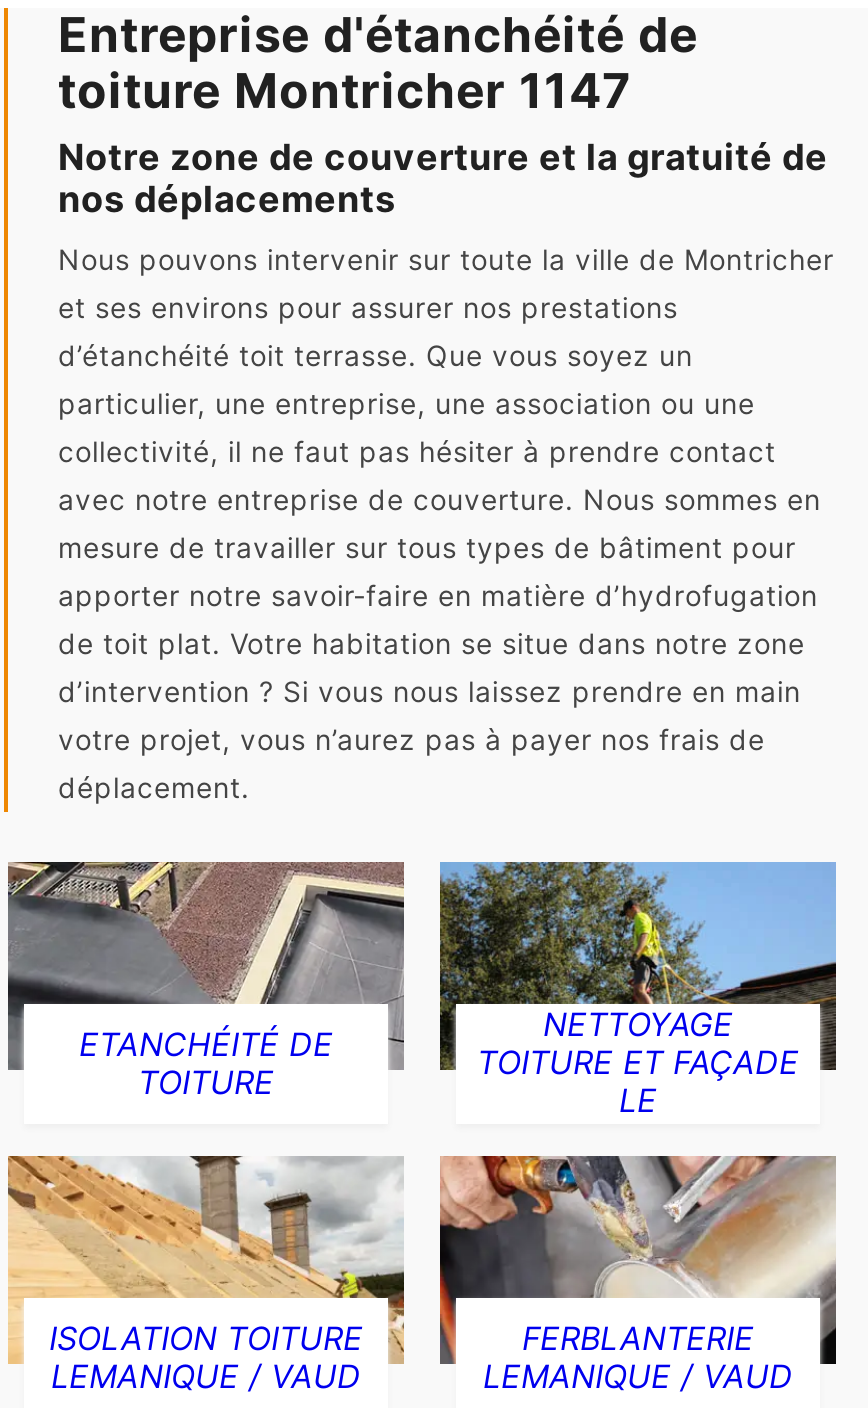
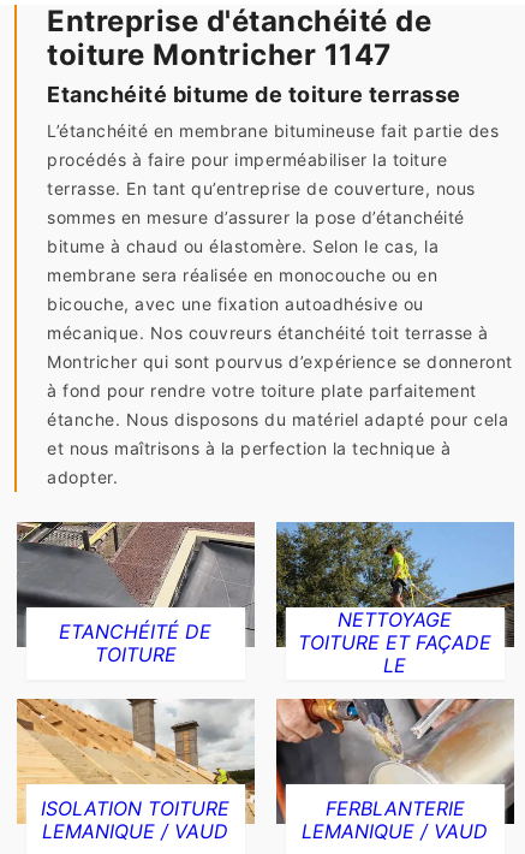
- Notre zone de couverture et la gratuité de
- nos déplacements
+ Etanchéité bitume de toiture terrasse

- Nous pouvons intervenir sur toute la ville de Montricher
- et ses environs pour assurer nos prestations
- d’étanchéité toit terrasse. Que vous soyez un
- particulier, une entreprise, une association ou une
- collectivité, il ne faut pas hésiter à prendre contact
- avec notre entreprise de couverture. Nous sommes en
- mesure de travailler sur tous types de bâtiment pour
- apporter notre savoir-faire en matière d’hydrofugation
- de toit plat. Votre habitation se situe dans notre zone
- d’intervention ? Si vous nous laissez prendre en main
- votre projet, vous n’aurez pas à payer nos frais de
- déplacement.
+ L’étanchéité en membrane bitumineuse fait partie des
+ procédés à faire pour imperméabiliser la toiture
+ terrasse. En tant qu’entreprise de couverture, nous
+ sommes en mesure d’assurer la pose d’étanchéité
+ bitume à chaud ou élastomère. Selon le cas, la
+ membrane sera réalisée en monocouche ou en
+ bicouche, avec une fixation autoadhésive ou
+ mécanique. Nos couvreurs étanchéité toit terrasse à
+ Montricher qui sont pourvus d’expérience se donneront
+ à fond pour rendre votre toiture plate parfaitement
+ étanche. Nous disposons du matériel adapté pour cela
+ et nous maîtrisons à la perfection la technique à
+ adopter.
